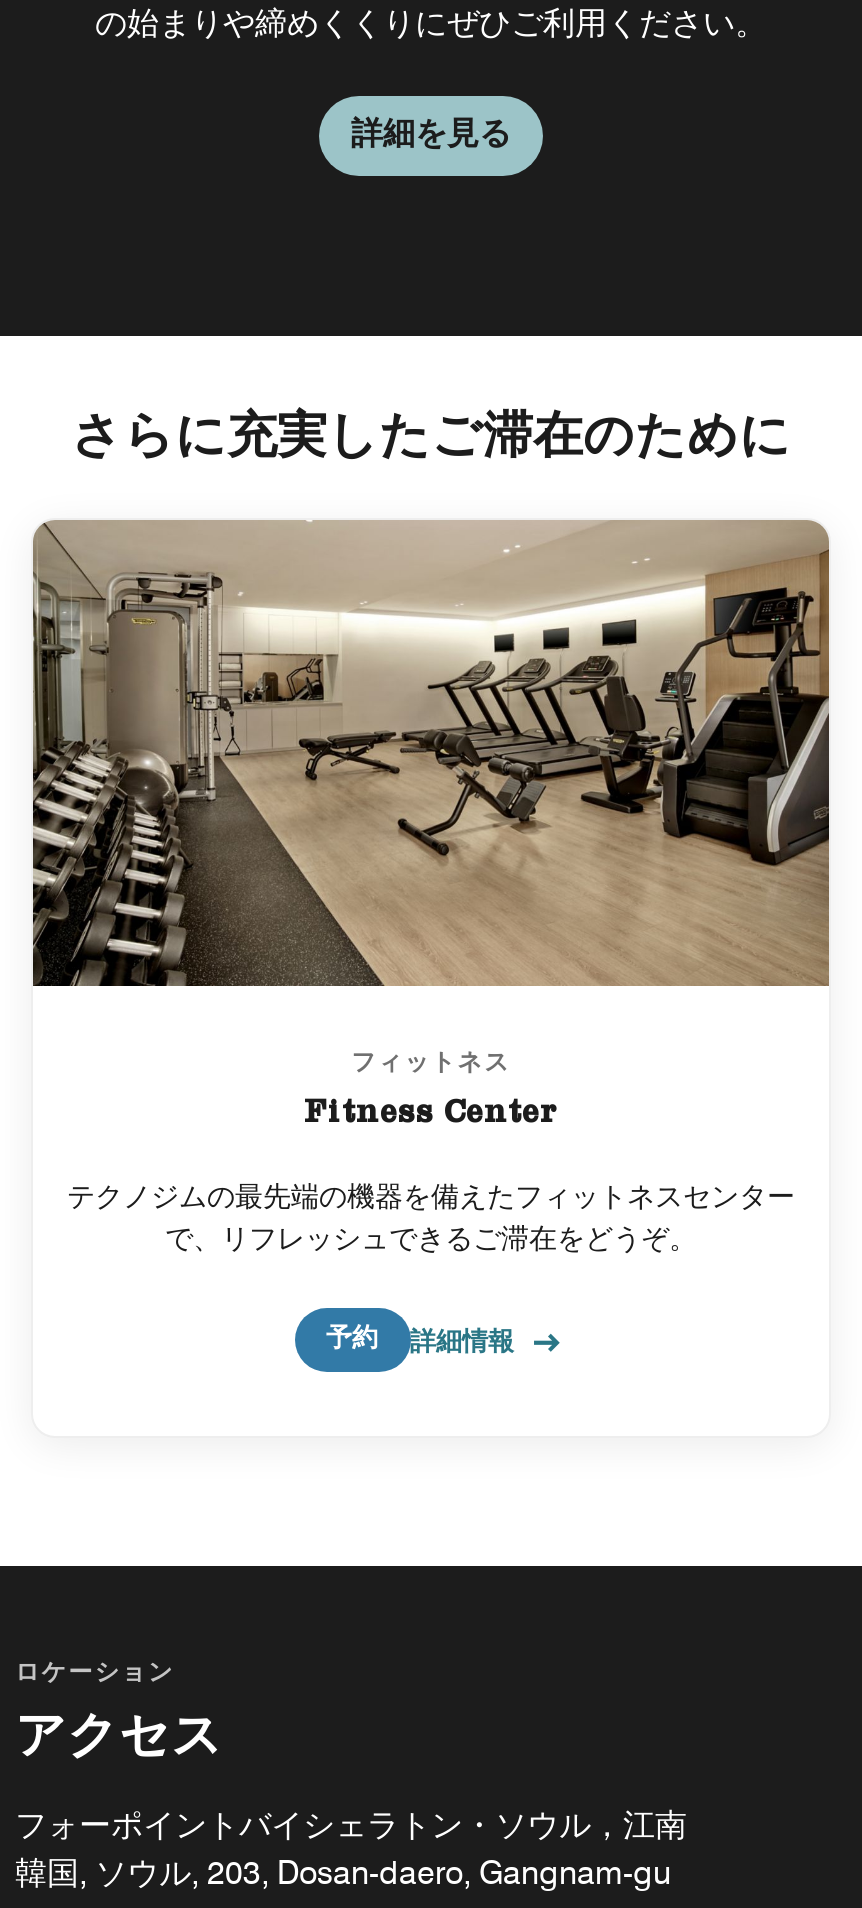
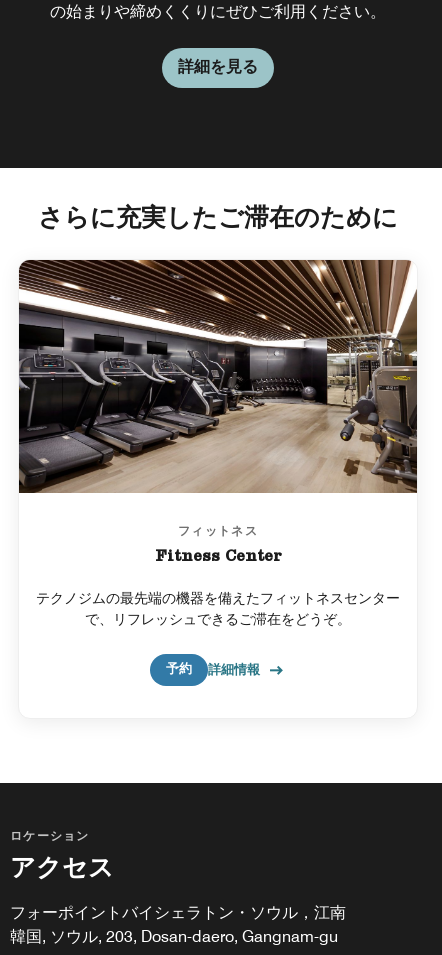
- [image]
+ [image]
